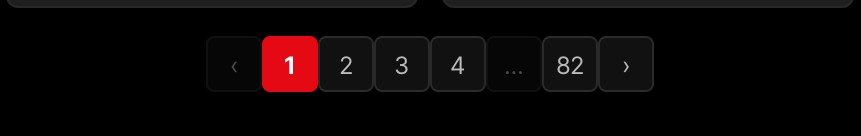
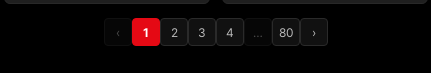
- 82
+ 80
